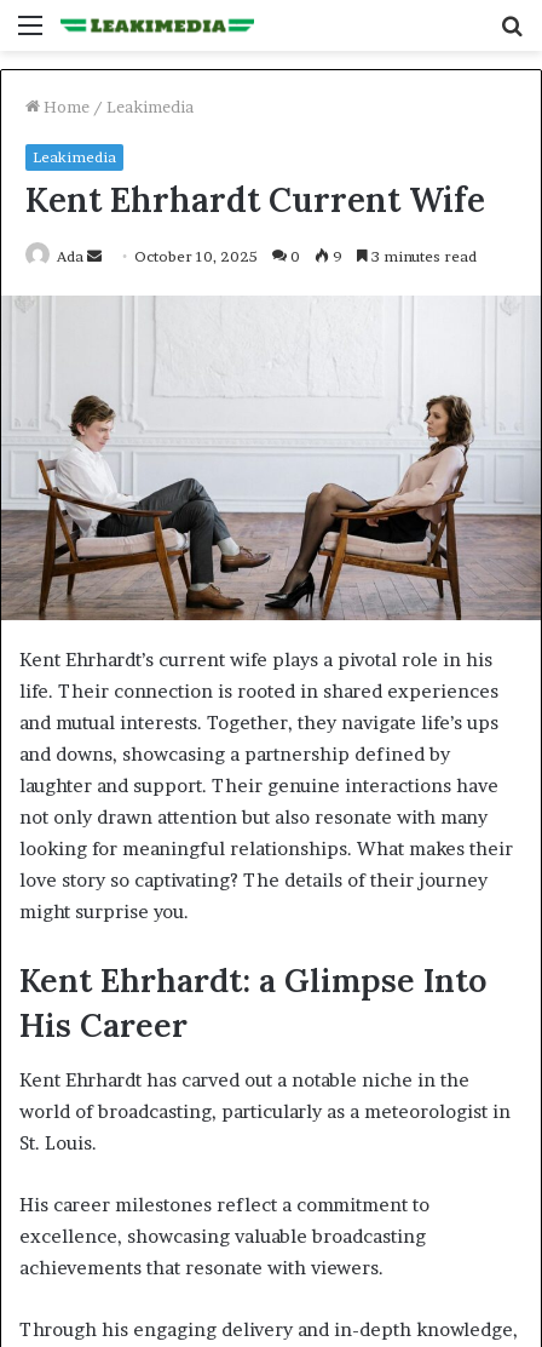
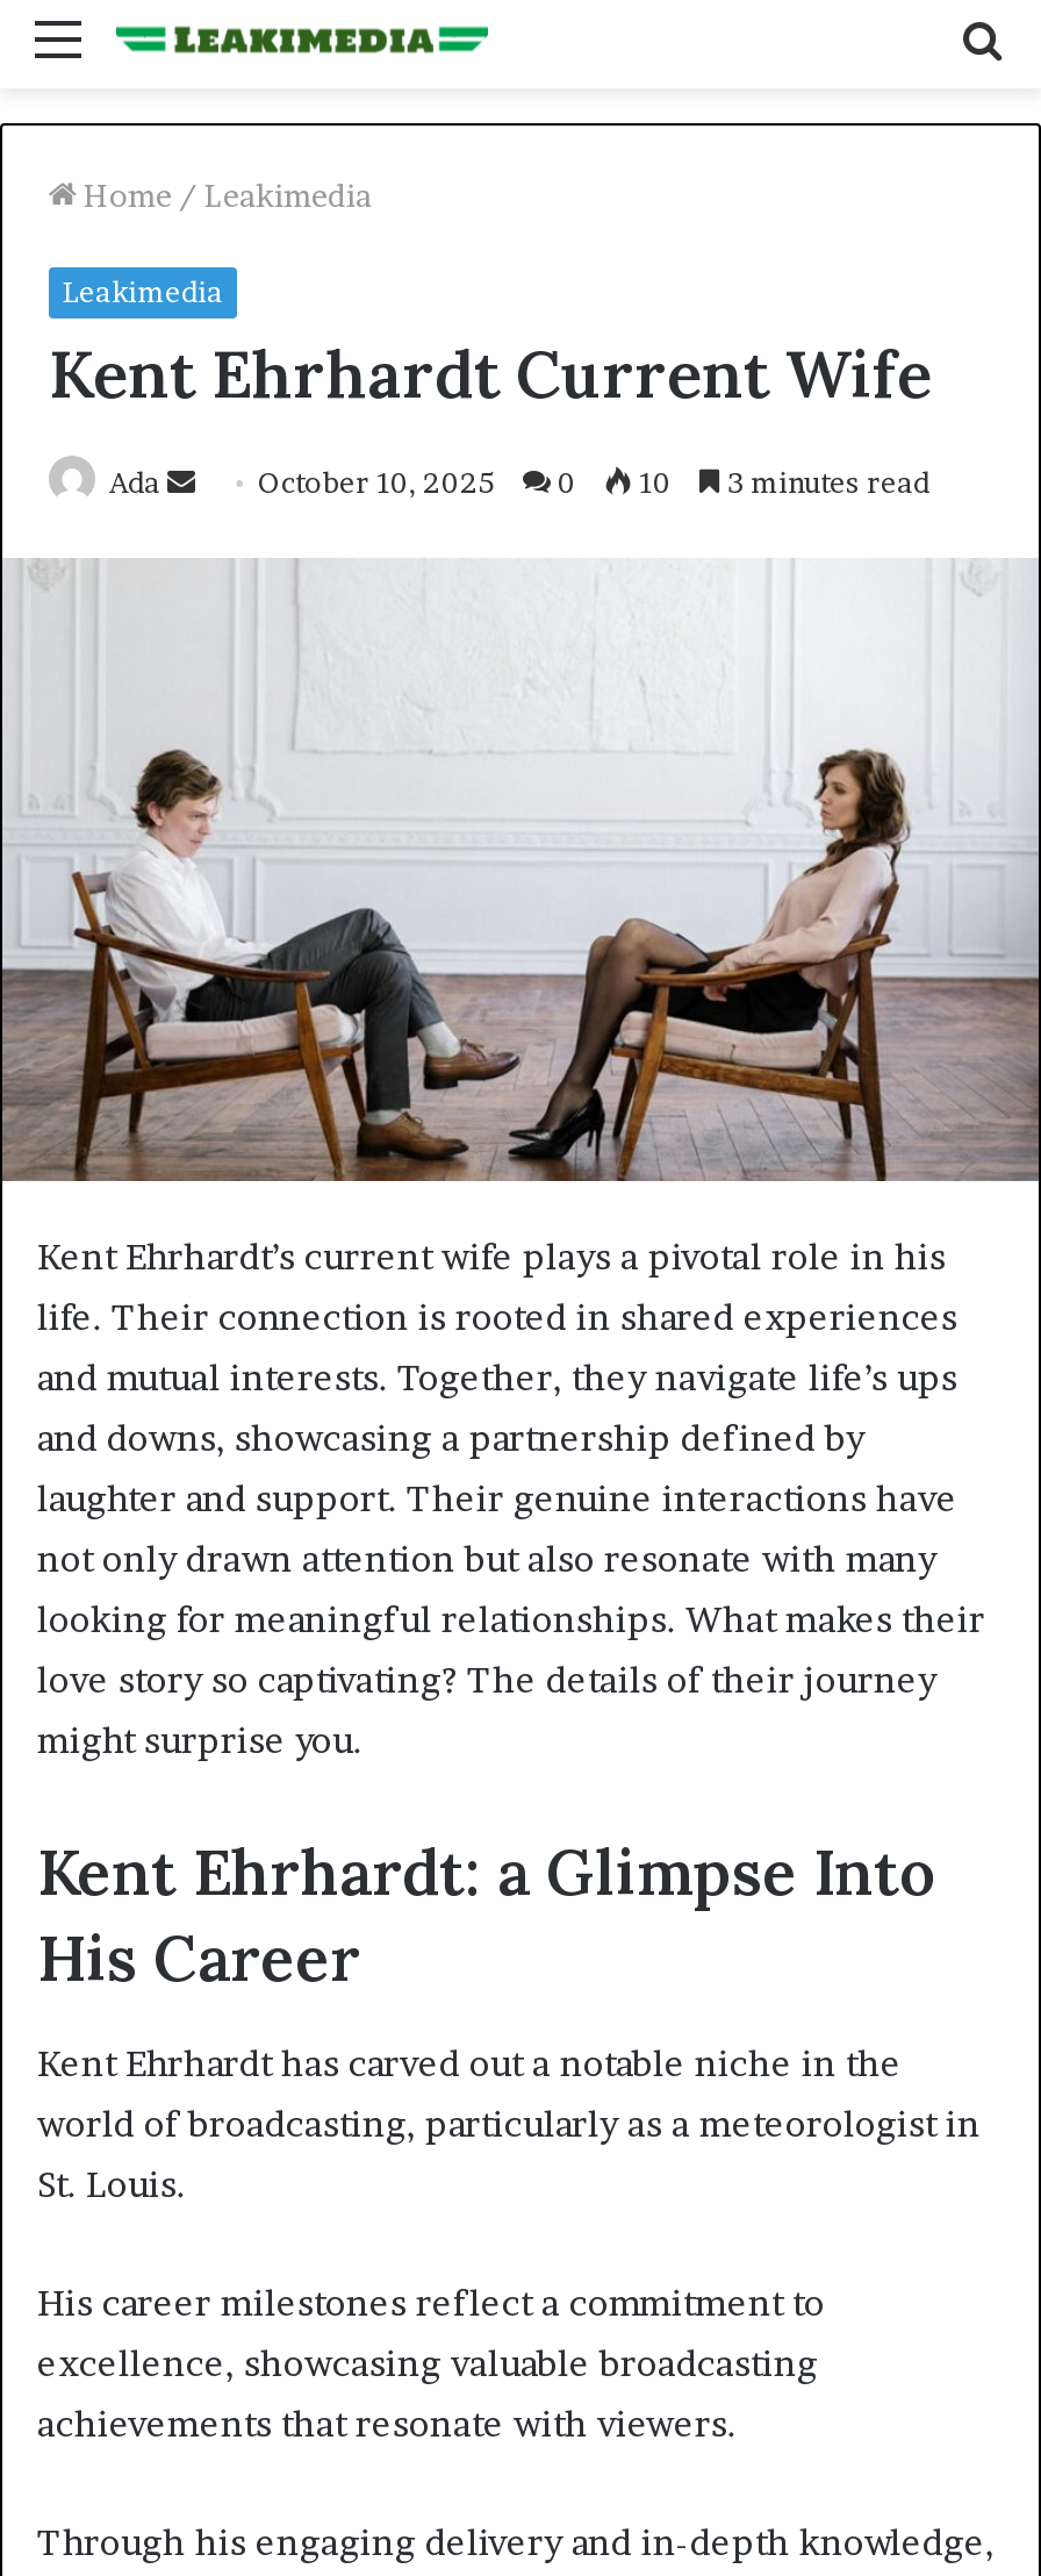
- 9
+ 10
